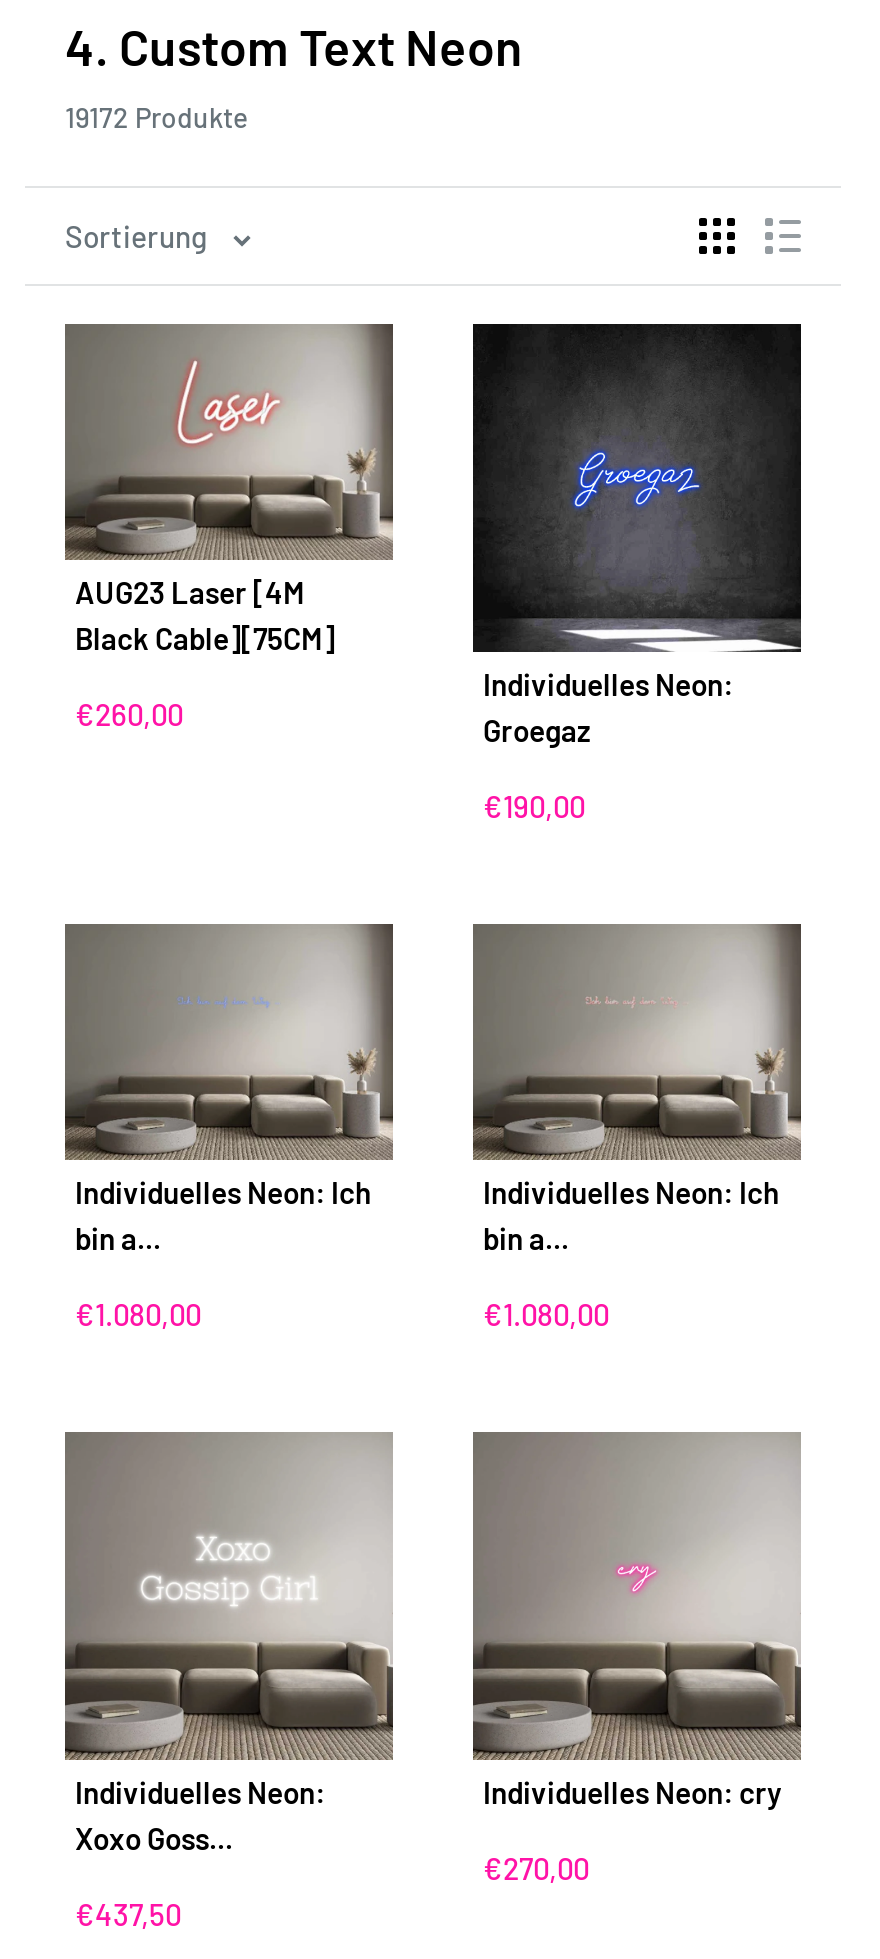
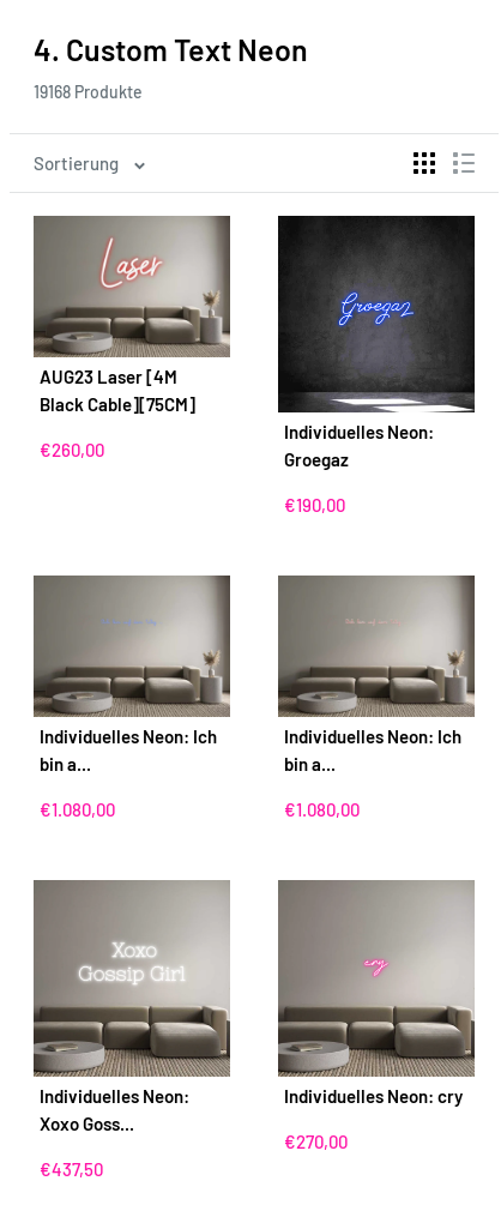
- 19172 Produkte
+ 19168 Produkte
